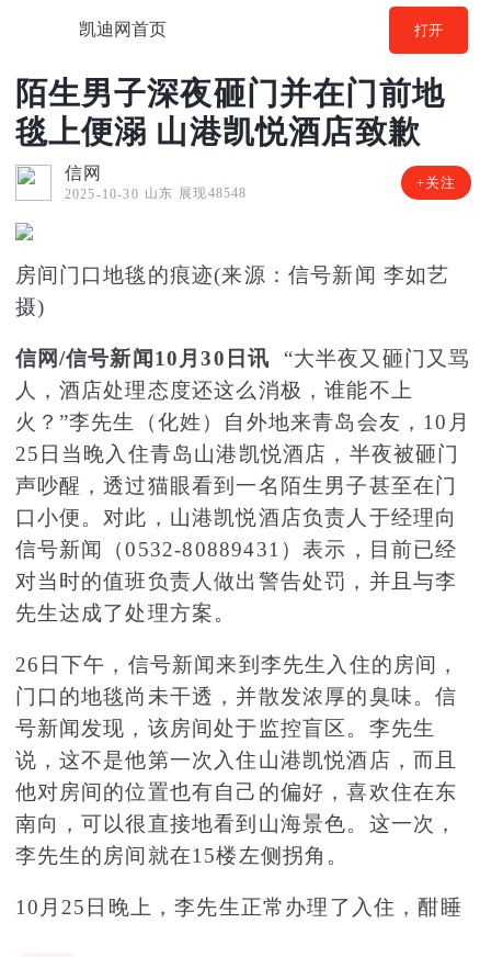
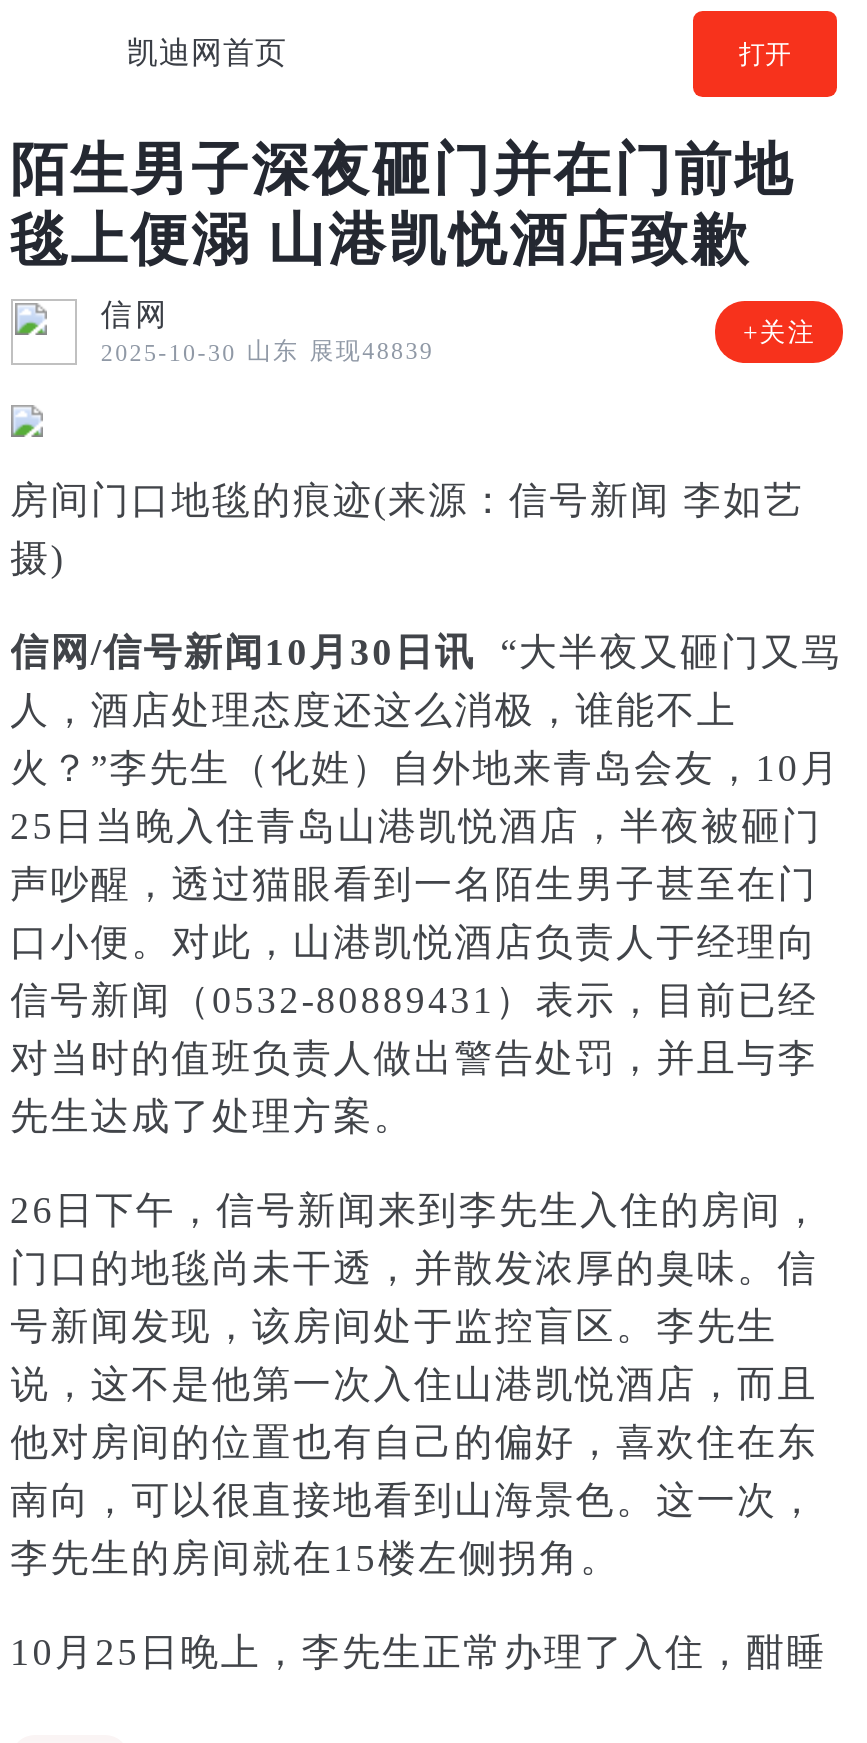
- 2025-10-30 山东 展现48548
+ 2025-10-30 山东 展现48839
